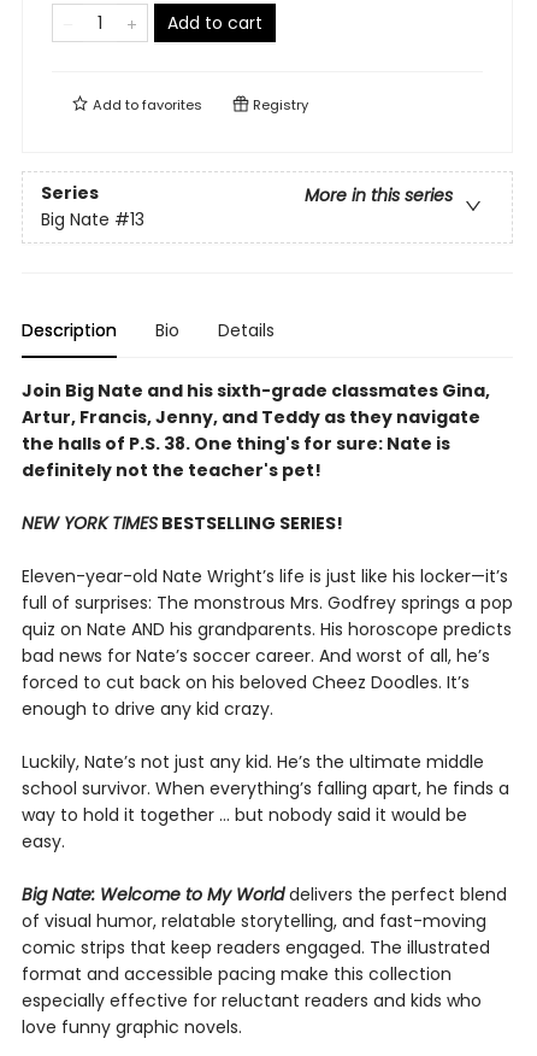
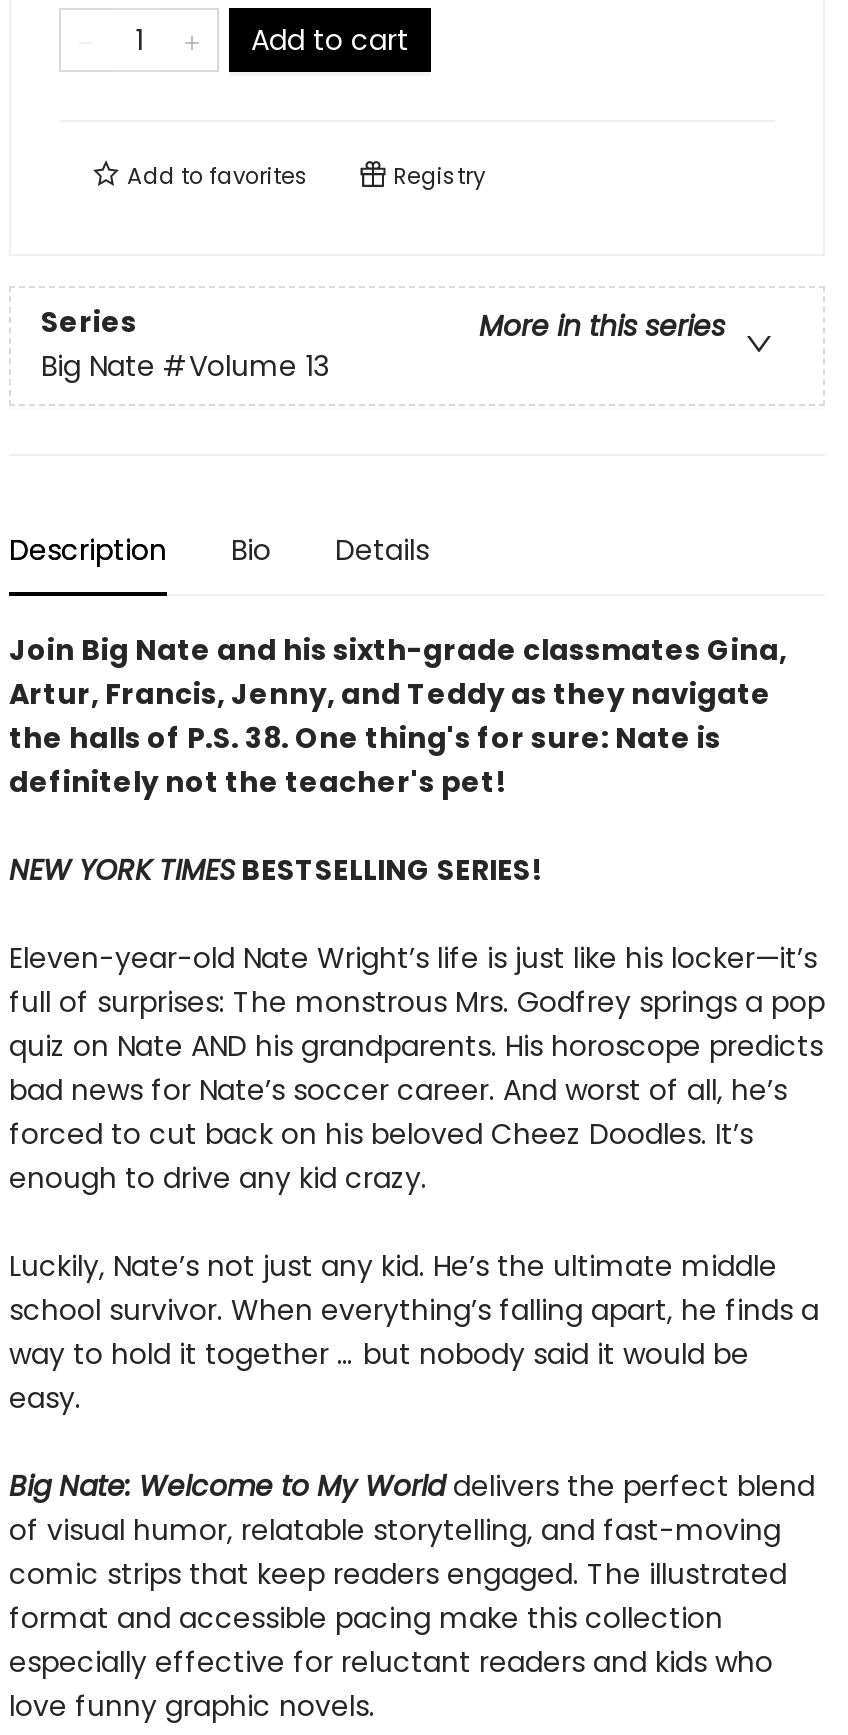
- Big Nate #13
+ Big Nate #Volume 13
